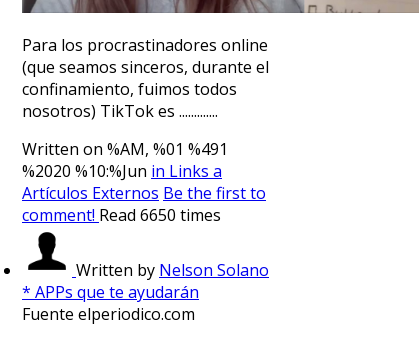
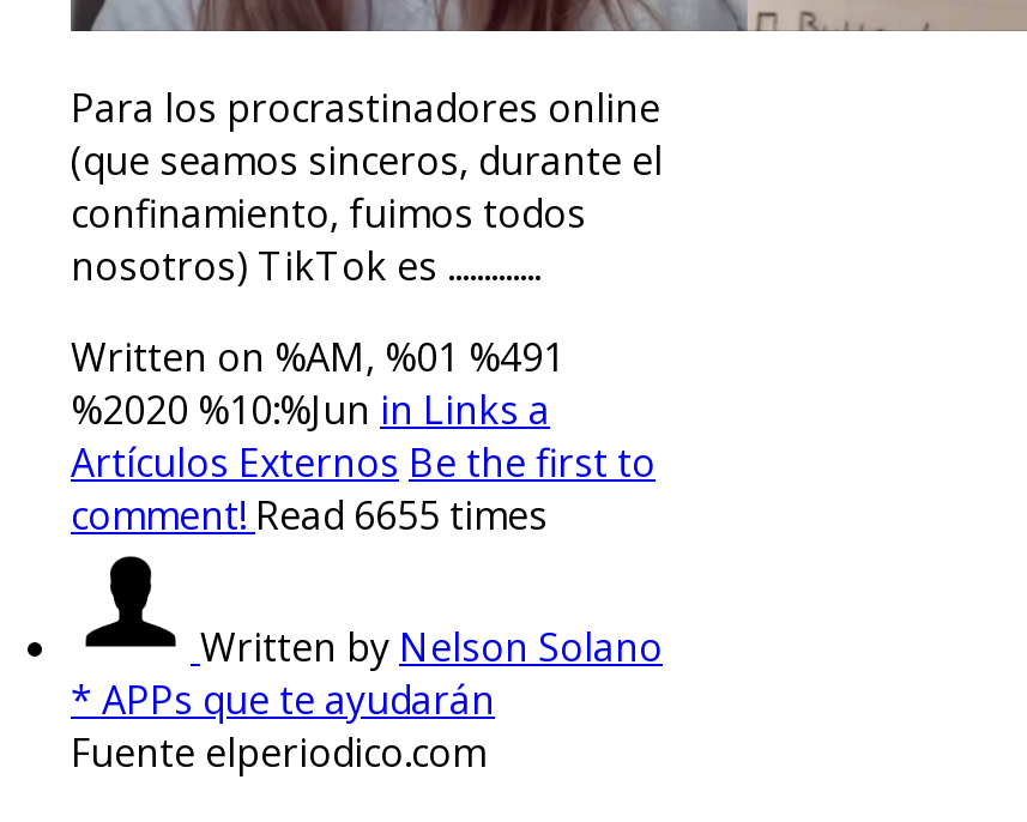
- comment! Read 6650 times
+ comment! Read 6655 times
